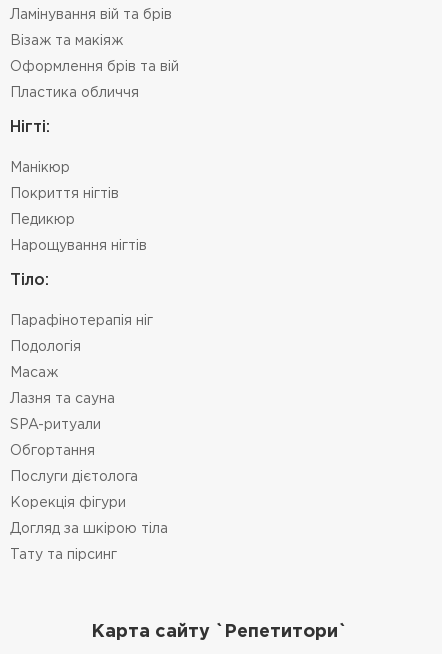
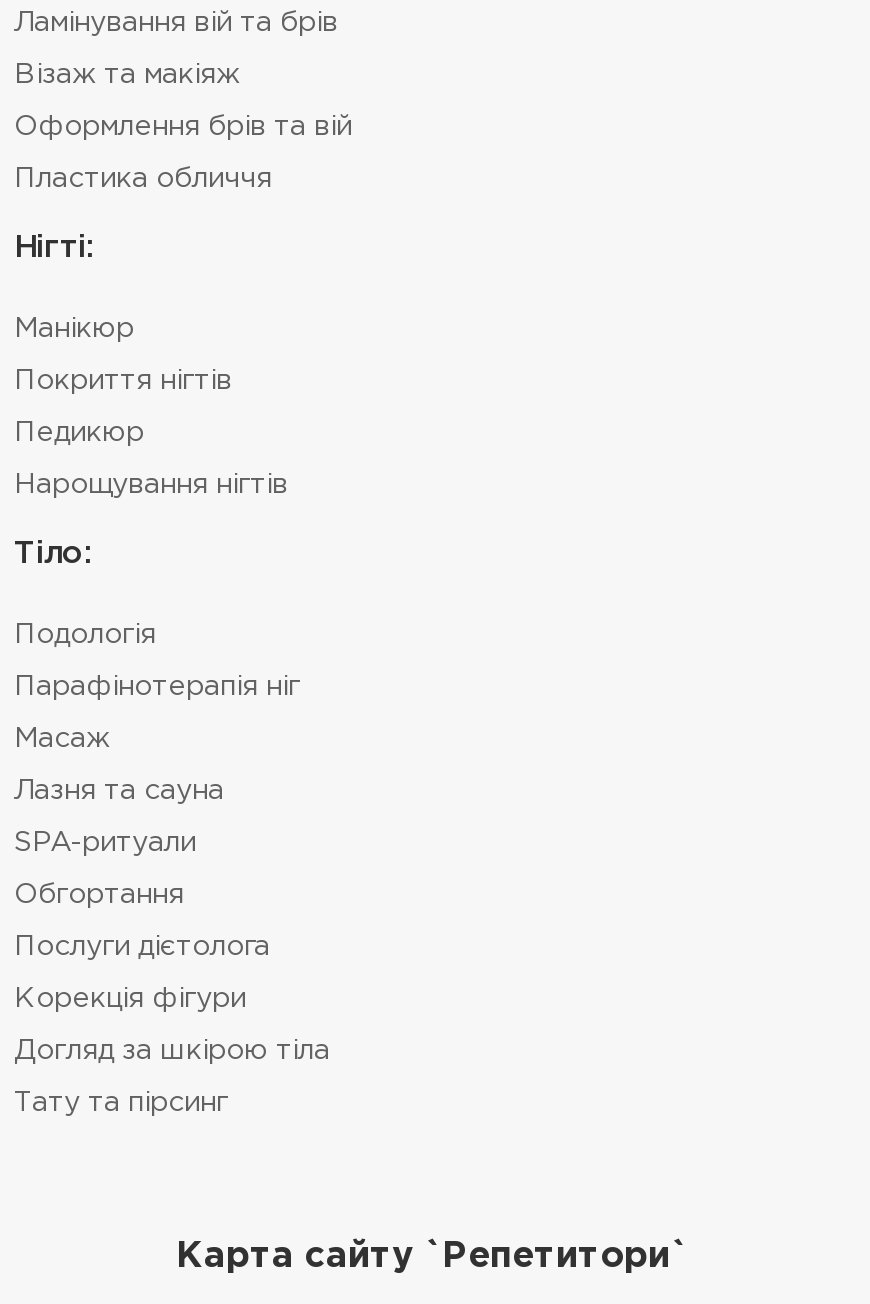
moved down: Парафінотерапія ніг

moved up: Подологія
